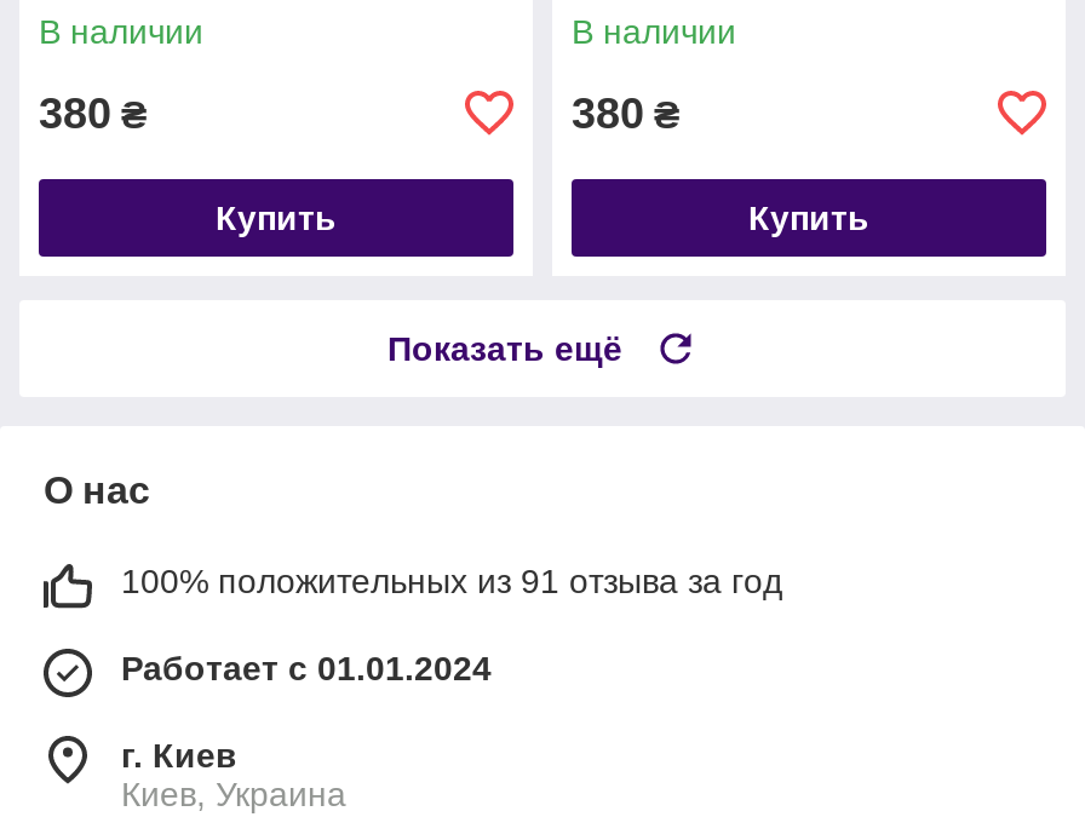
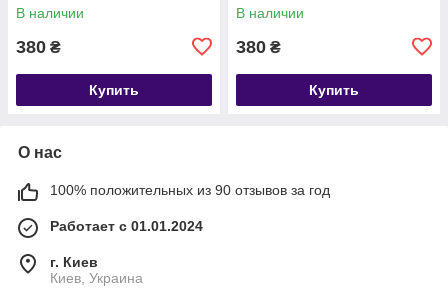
- Показать ещё

- 100% положительных из 91 отзыва за год
+ 100% положительных из 90 отзывов за год
